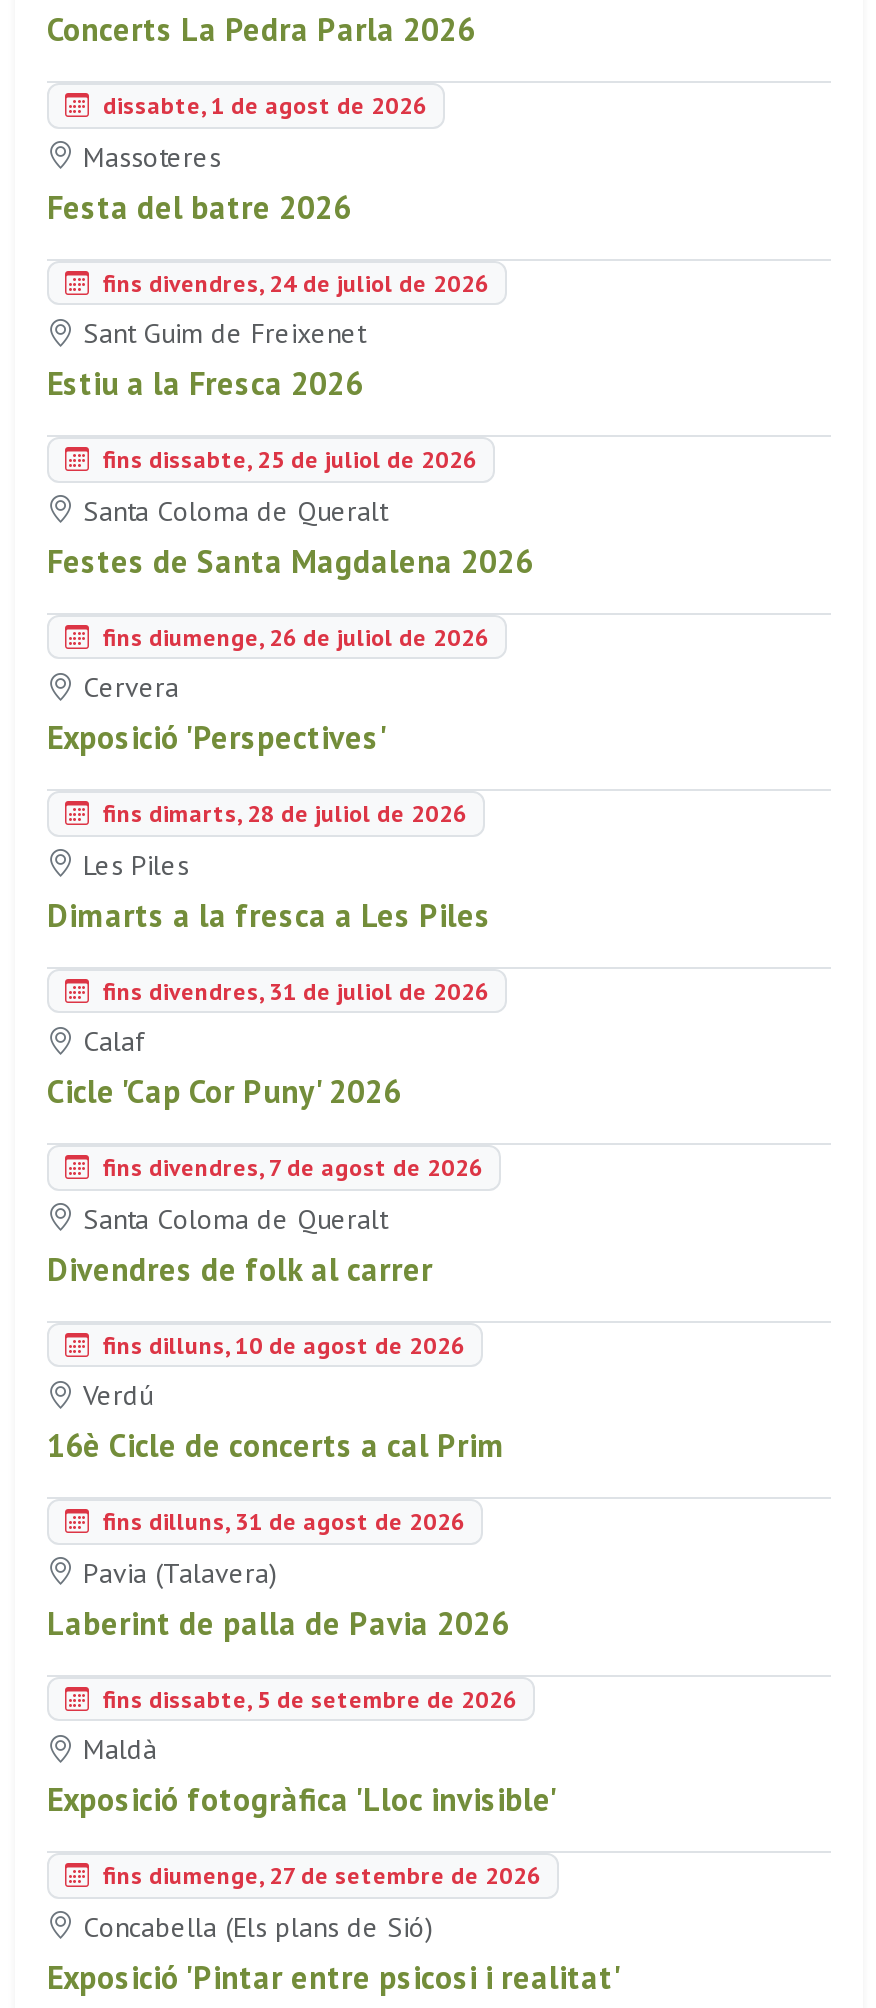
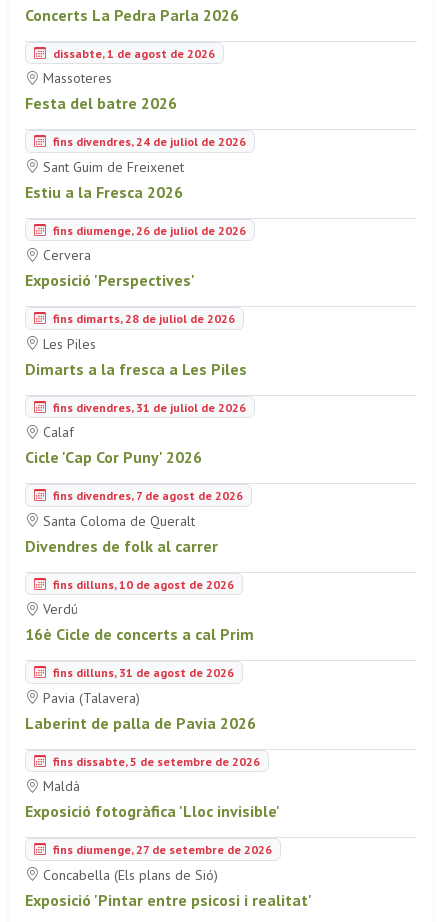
- fins dissabte, 25 de juliol de 2026
- Santa Coloma de Queralt
- Festes de Santa Magdalena 2026
